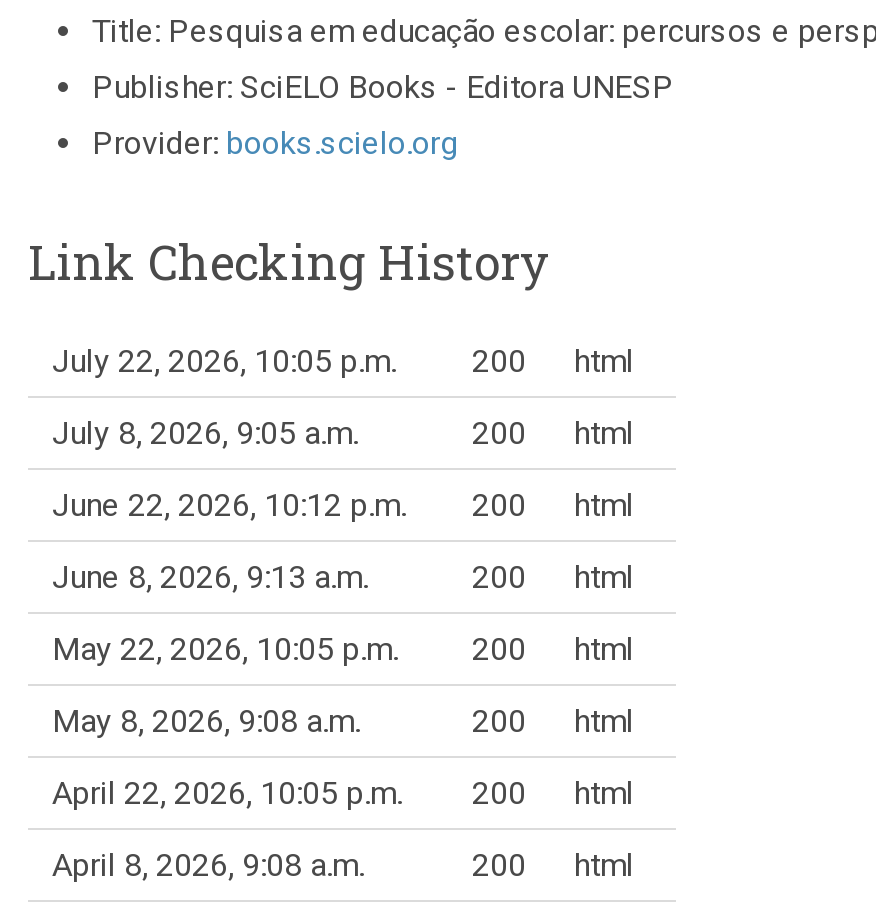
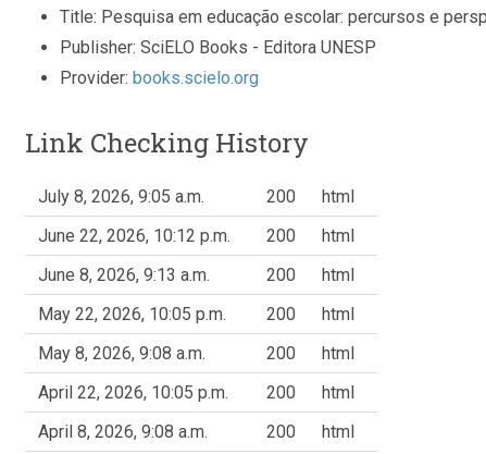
- July 22, 2026, 10:05 p.m.
- 200
- html
